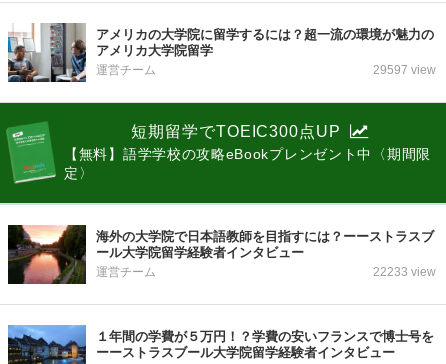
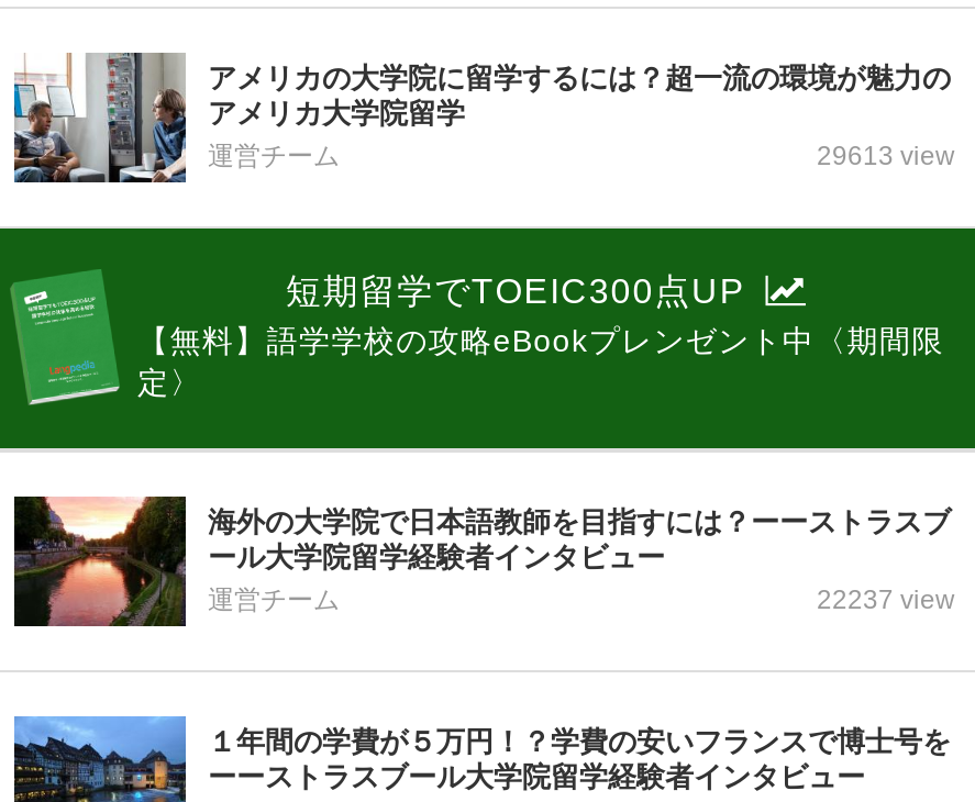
- 29597 view
+ 29613 view

- 22233 view
+ 22237 view
